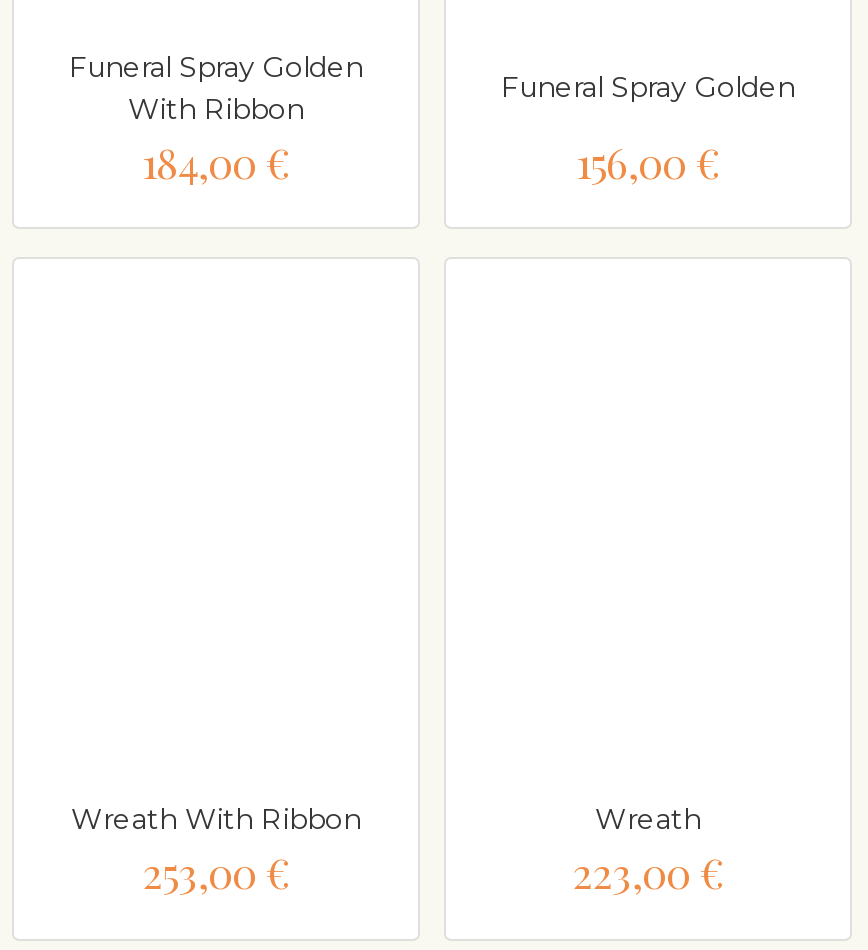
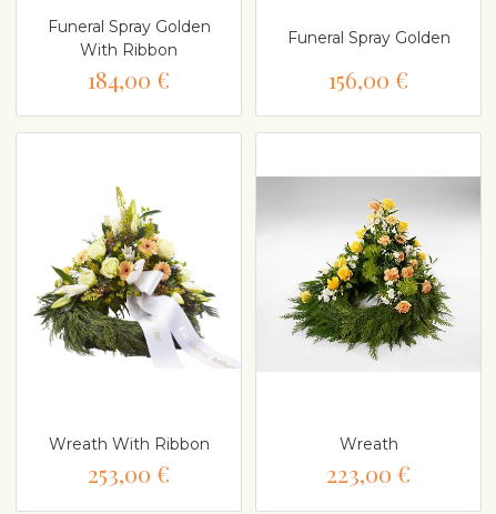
+ [image]

+ [image]
